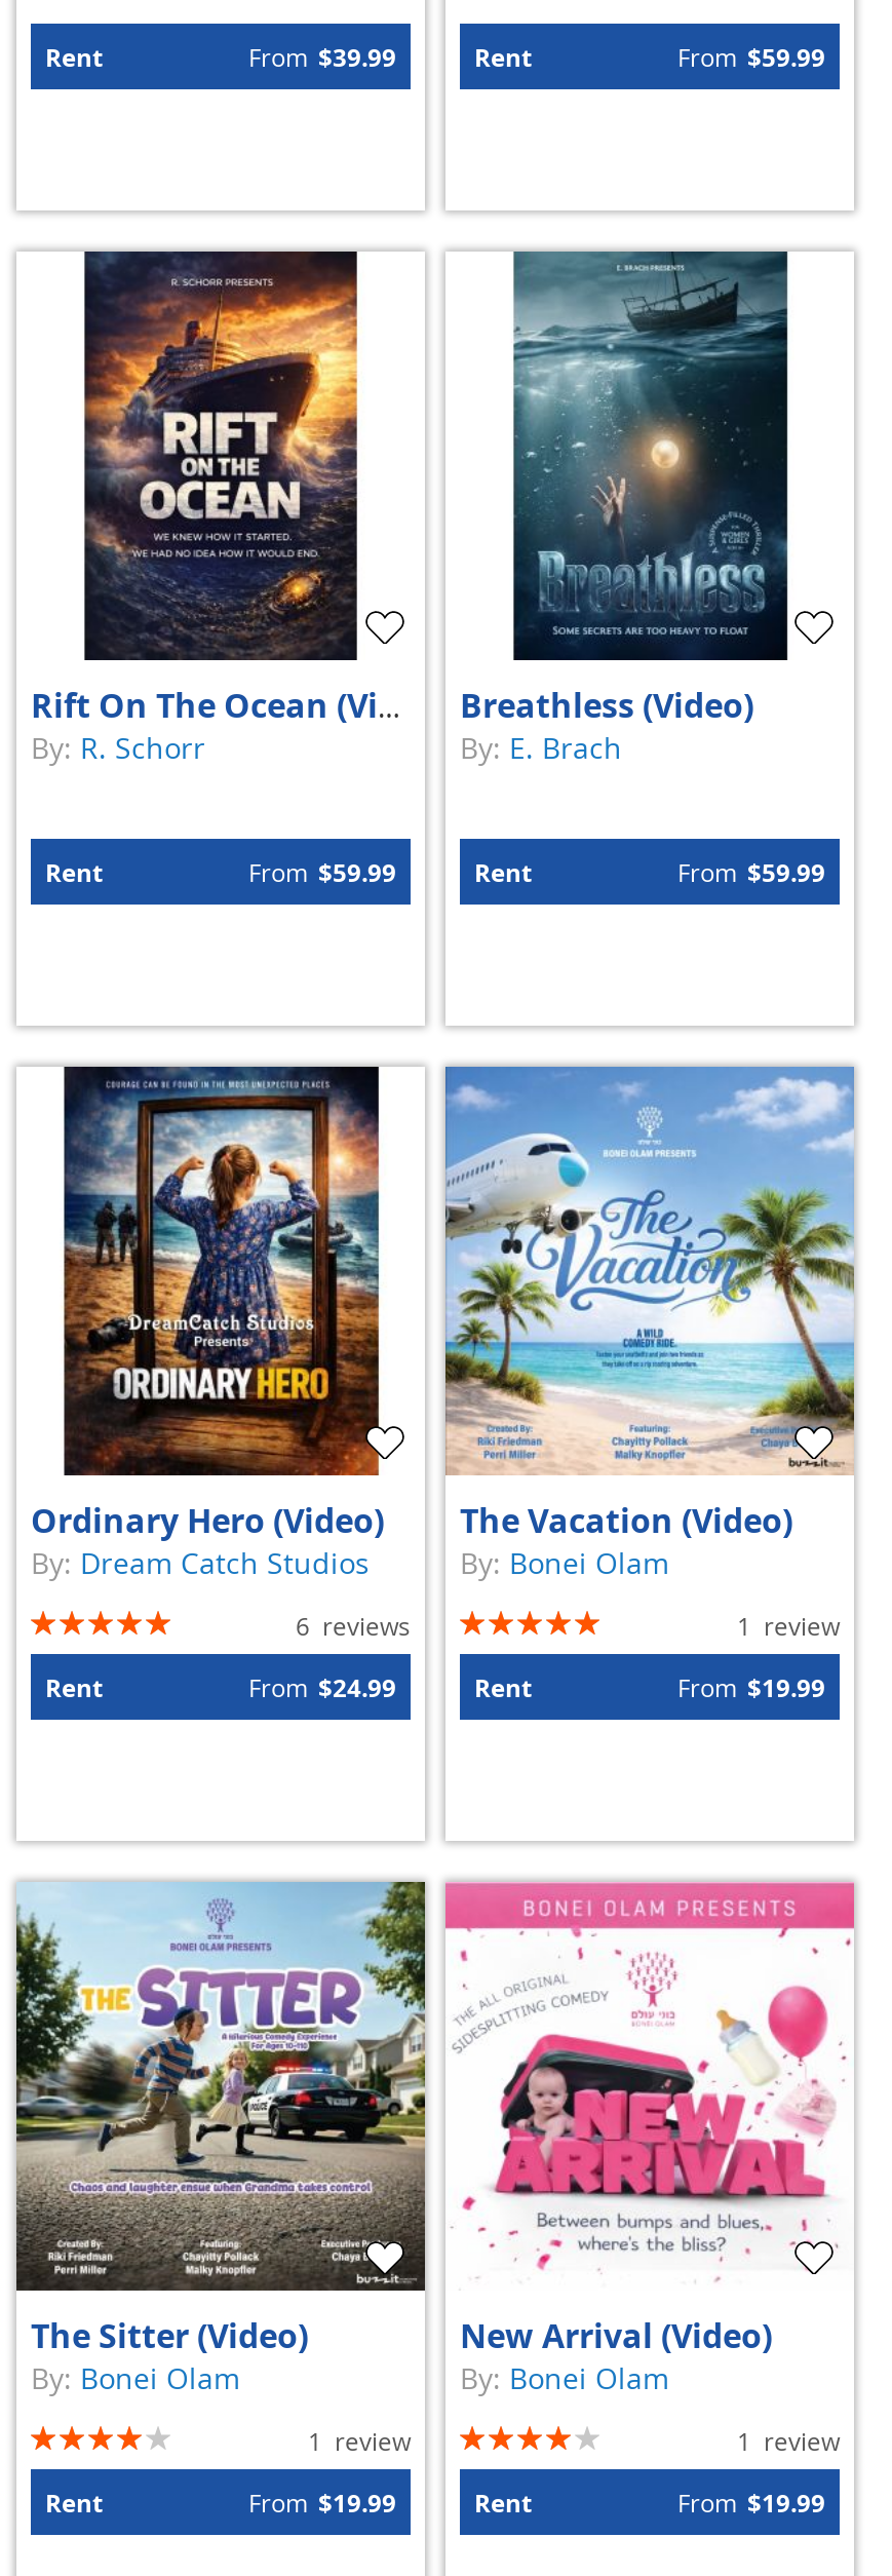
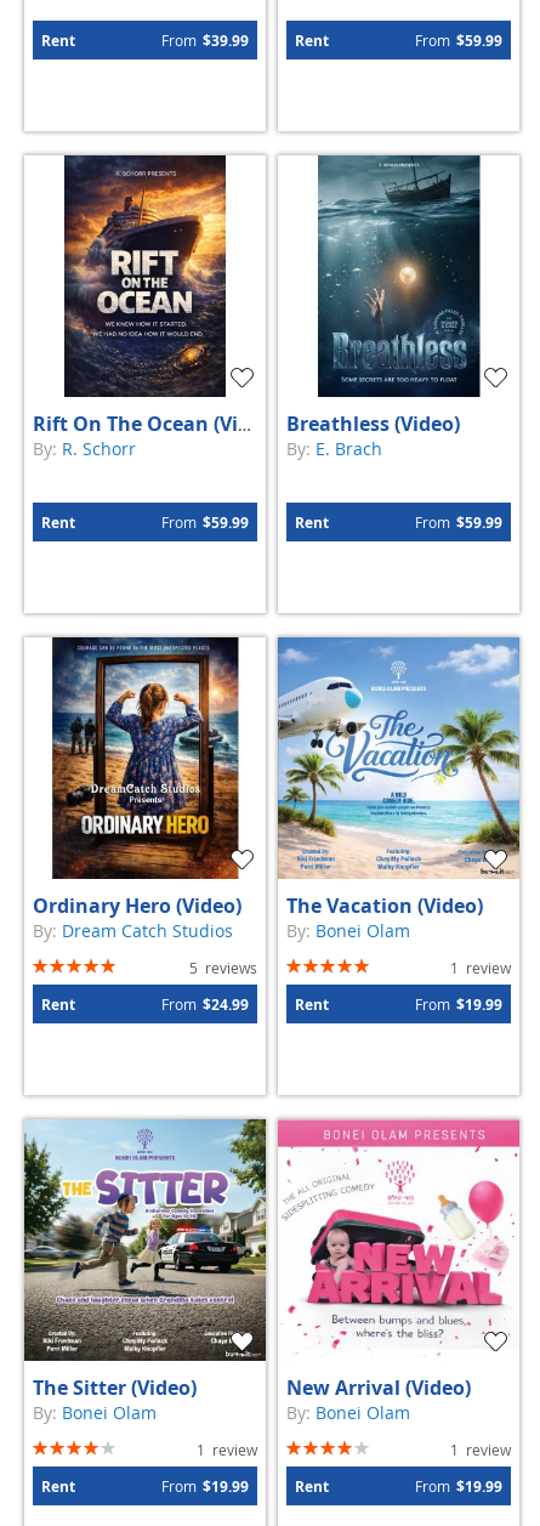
- 6 reviews
+ 5 reviews
